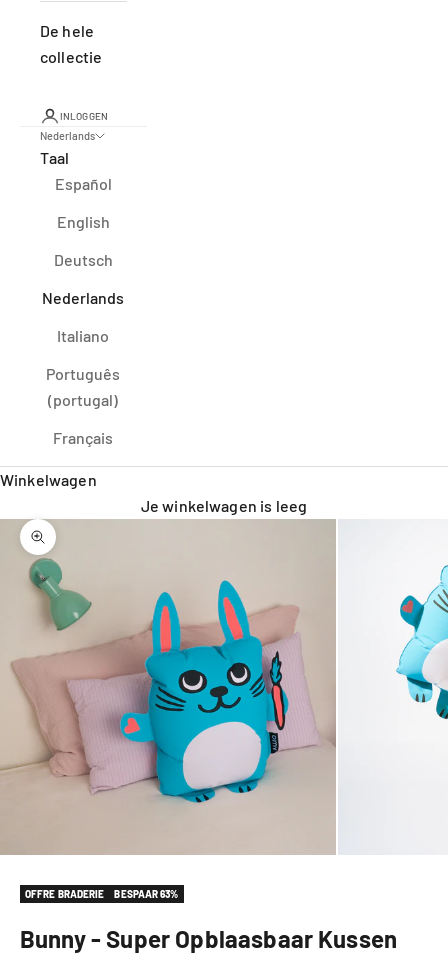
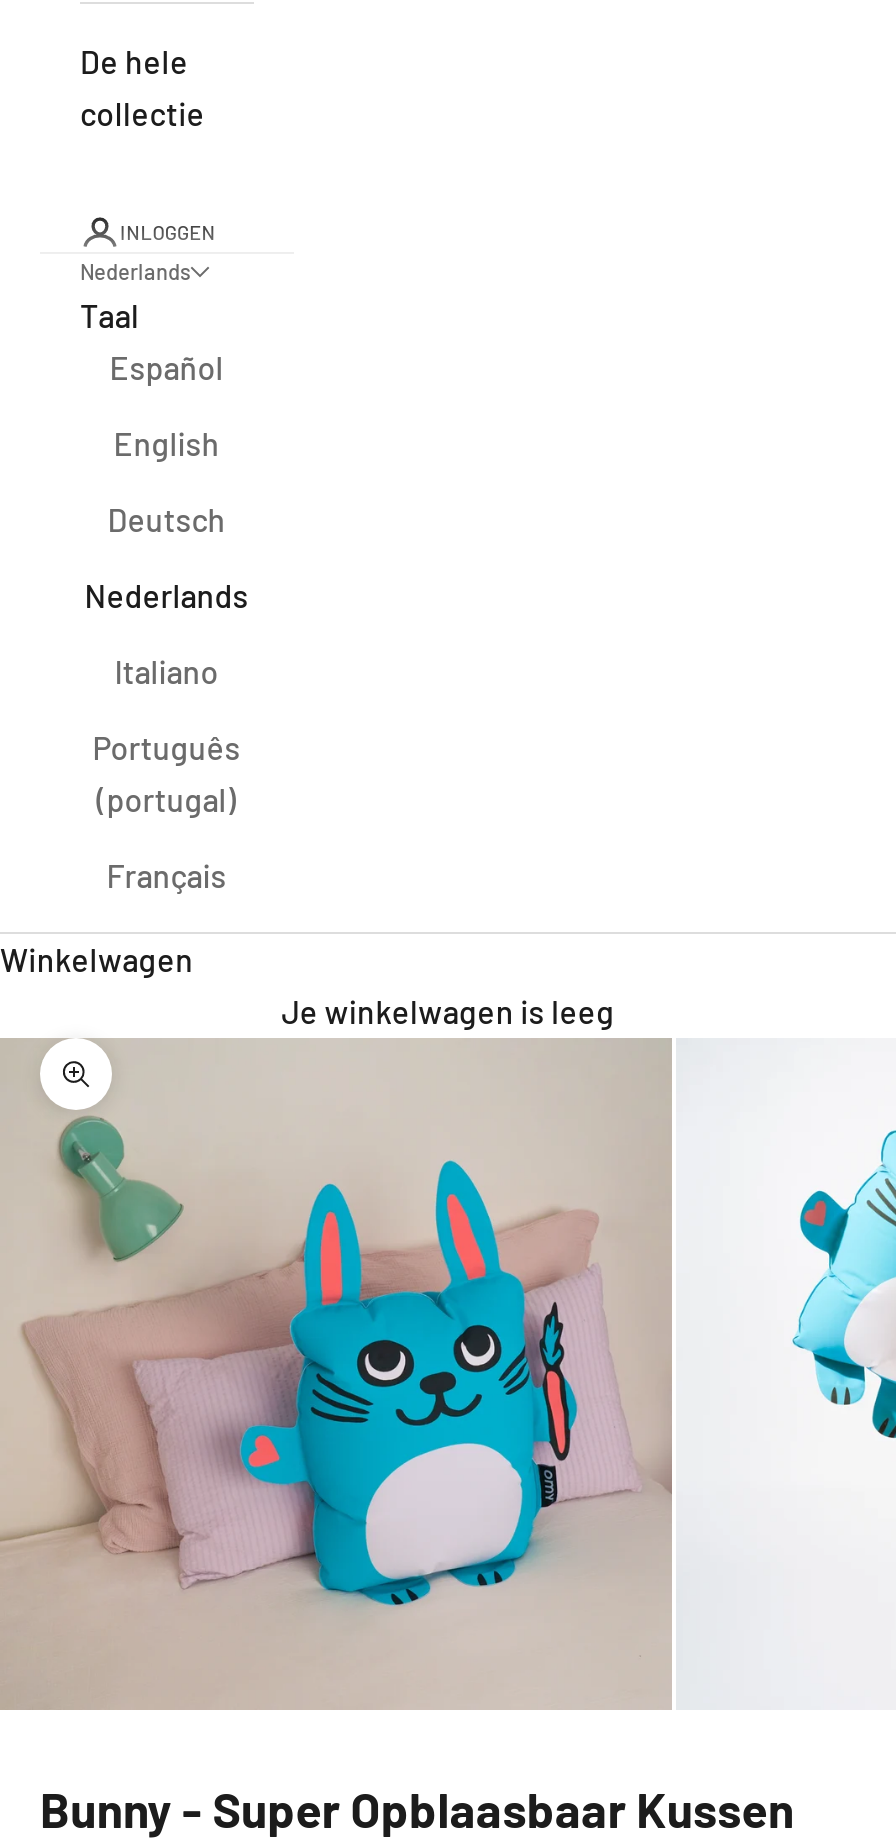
- OFFRE BRADERIE
- BESPAAR 63%
